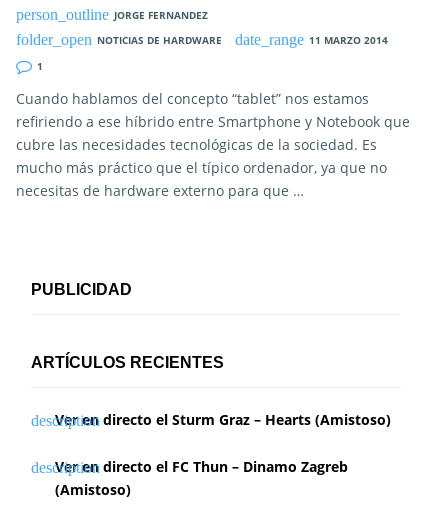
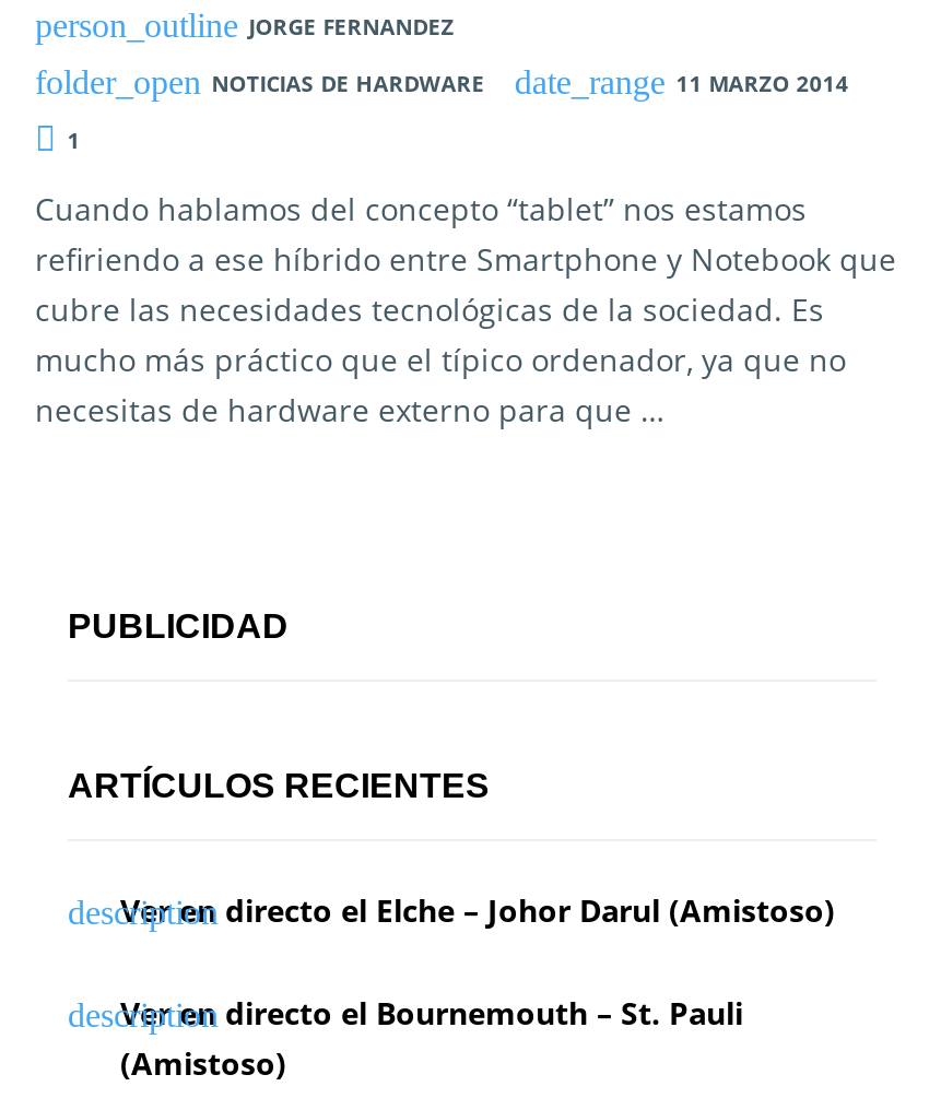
- Ver en directo el Sturm Graz – Hearts (Amistoso)
+ Ver en directo el Elche – Johor Darul (Amistoso)

- Ver en directo el FC Thun – Dinamo Zagreb
+ Ver en directo el Bournemouth – St. Pauli
